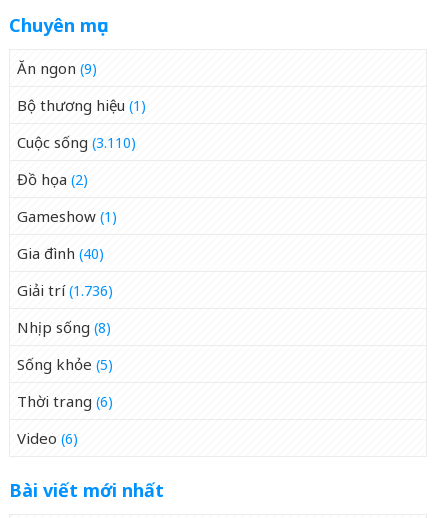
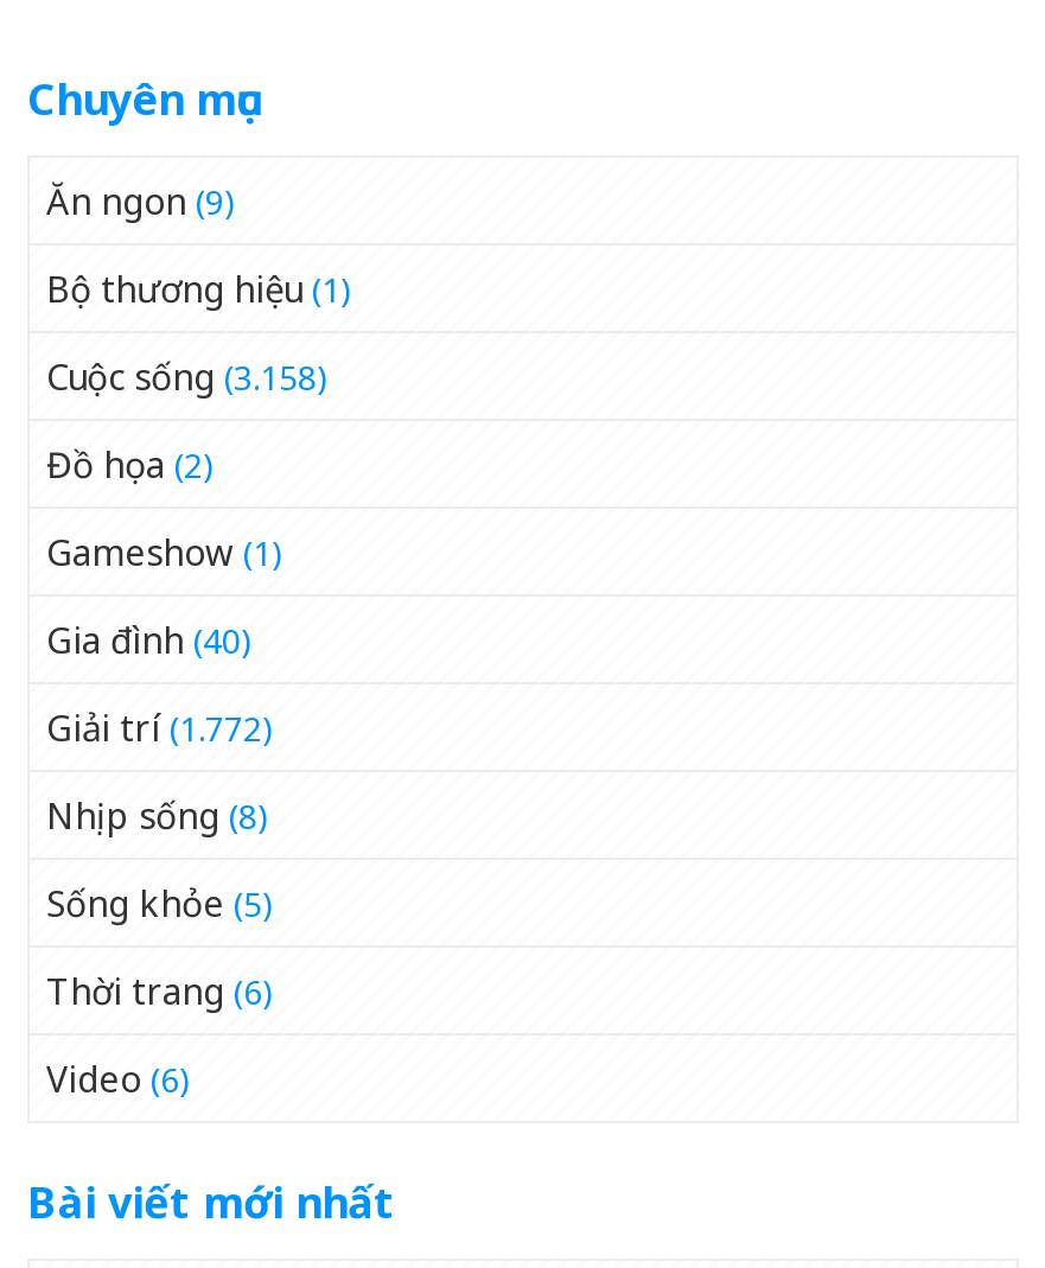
- Cuộc sống (3.110)
+ Cuộc sống (3.158)

- Giải trí (1.736)
+ Giải trí (1.772)
